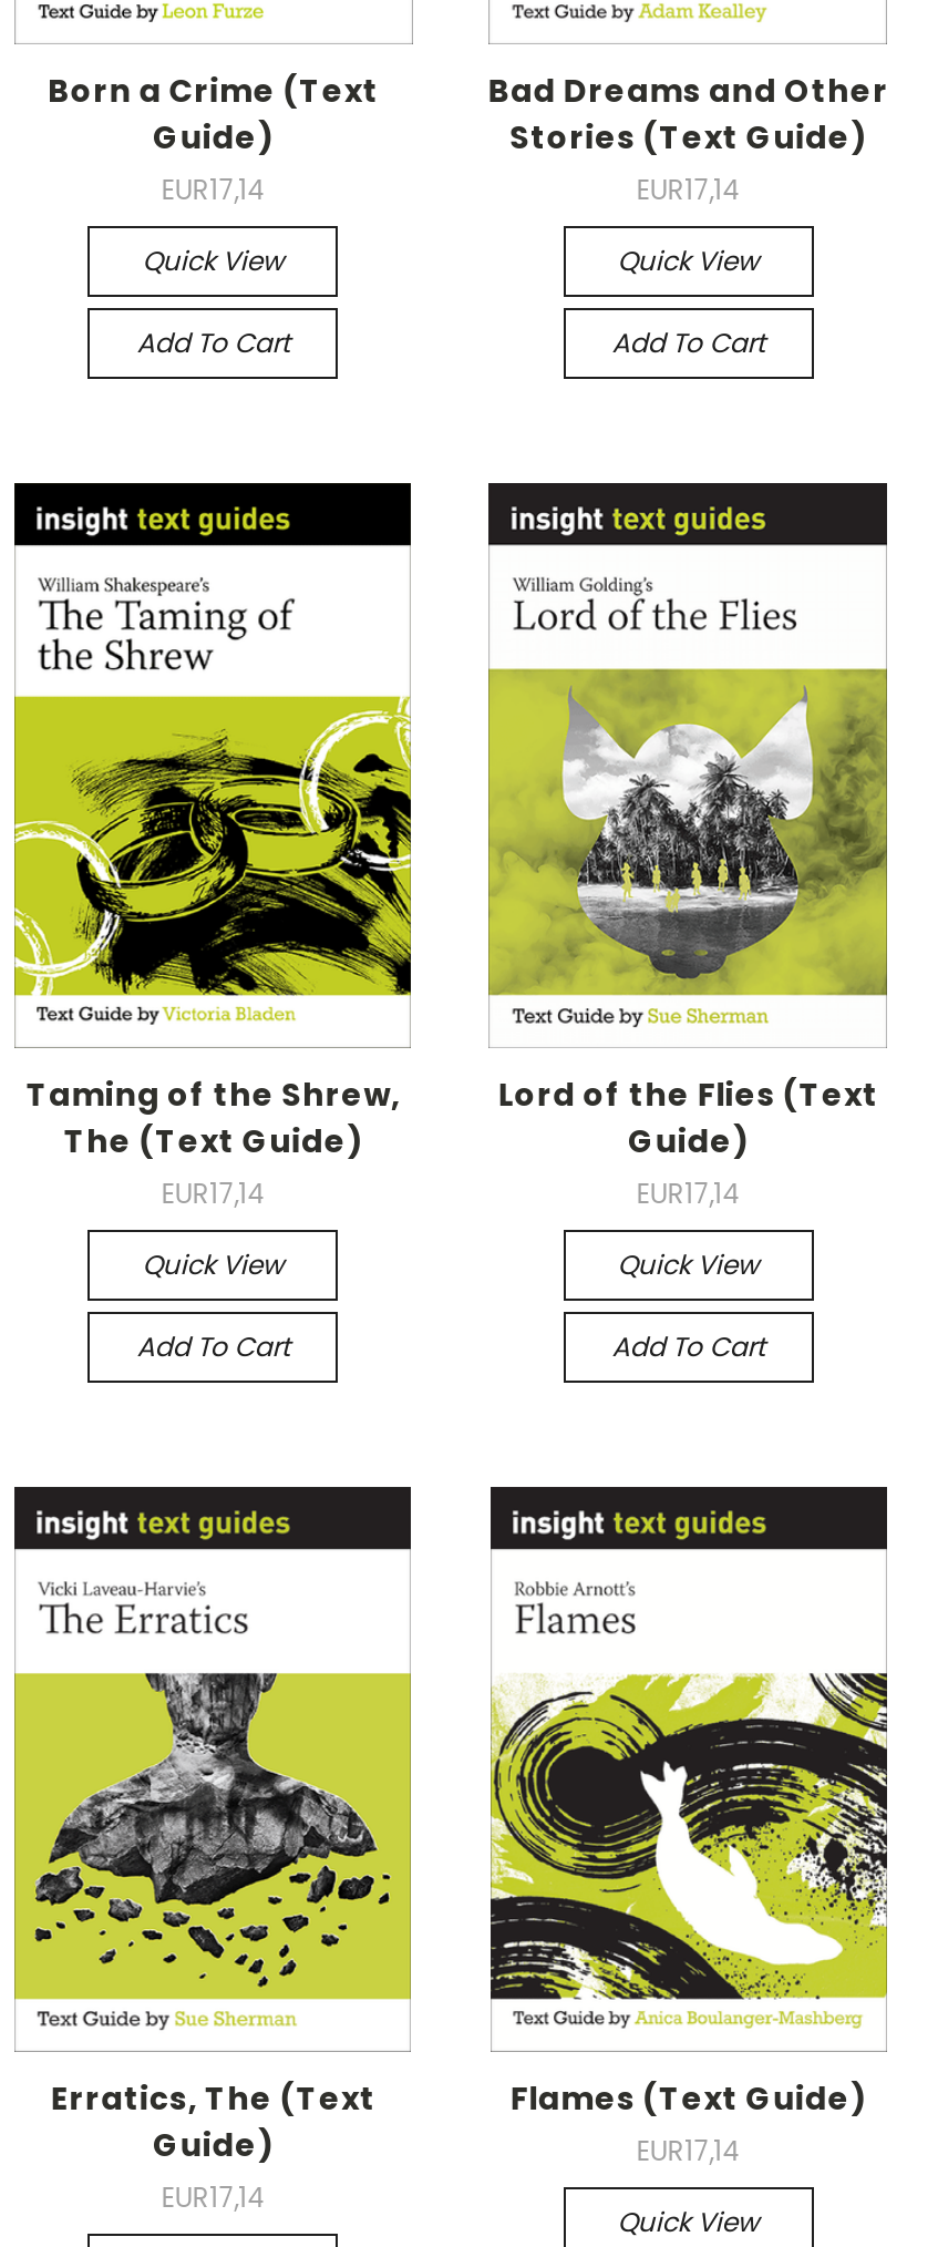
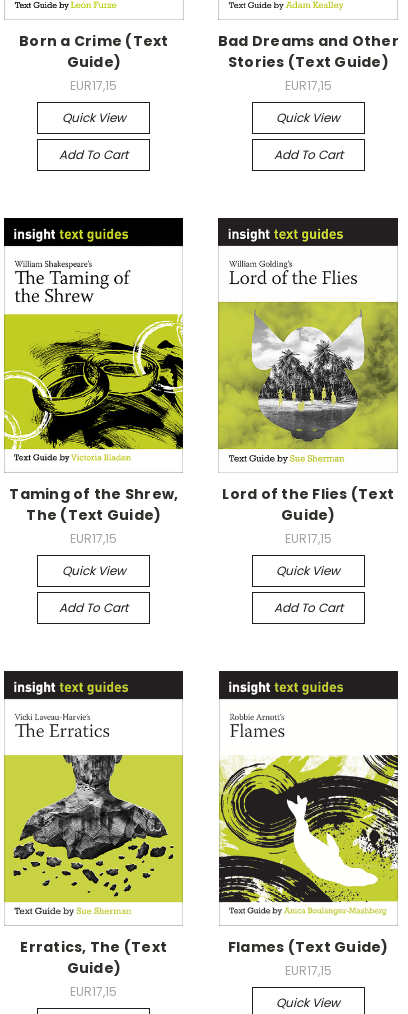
- EUR17,14
+ EUR17,15

- EUR17,14
+ EUR17,15

- EUR17,14
+ EUR17,15

- EUR17,14
+ EUR17,15

- EUR17,14
+ EUR17,15

- EUR17,14
+ EUR17,15
